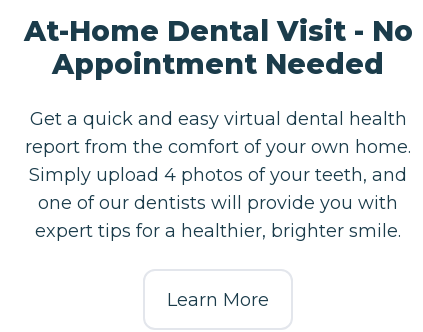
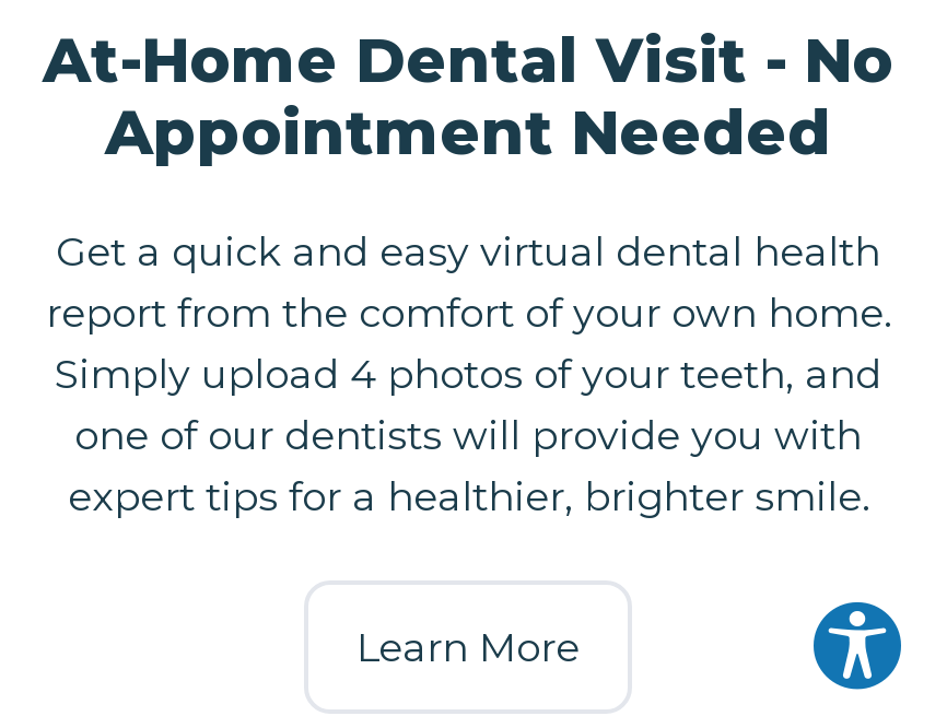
+ [image]
